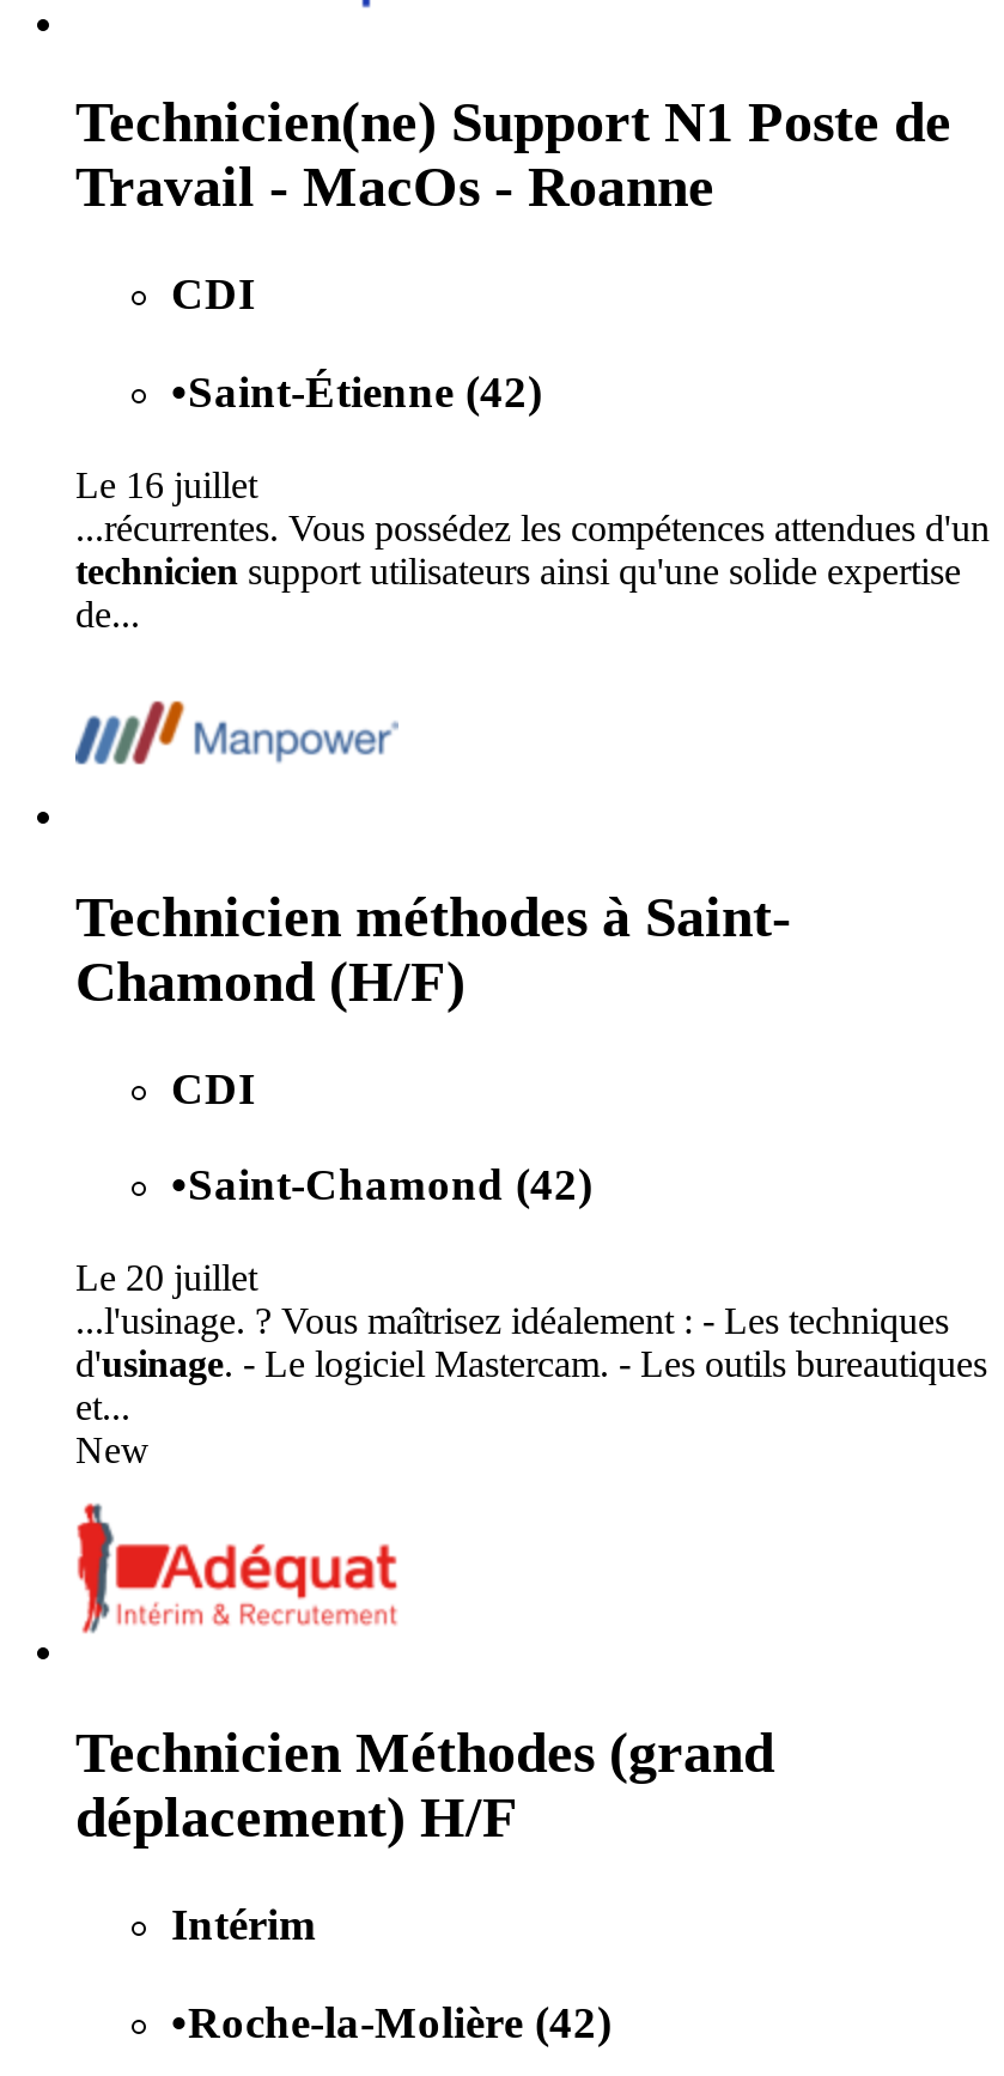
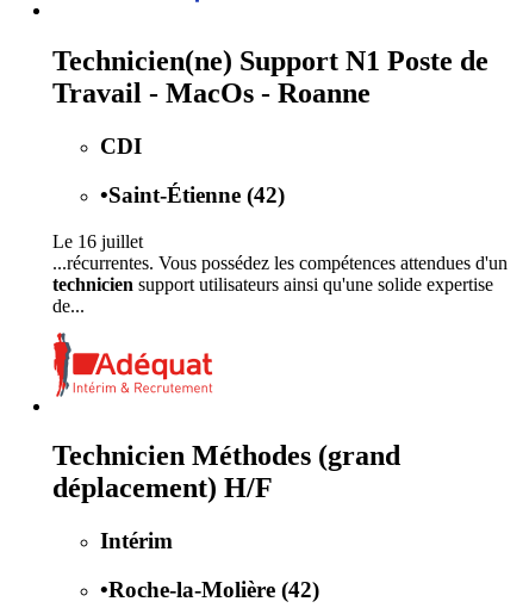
- [image]

- Technicien méthodes à Saint-
- Chamond (H/F)
- CDI
- •Saint-Chamond (42)
- Le 20 juillet
- ...l'usinage. ? Vous maîtrisez idéalement : - Les techniques
- d'usinage. - Le logiciel Mastercam. - Les outils bureautiques
- et...
- New
